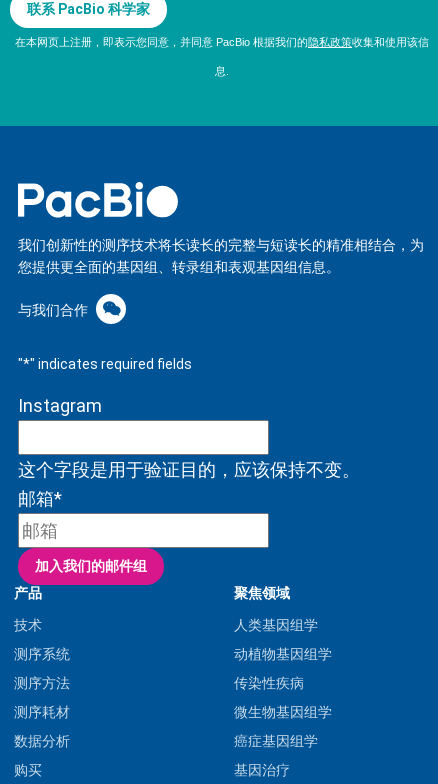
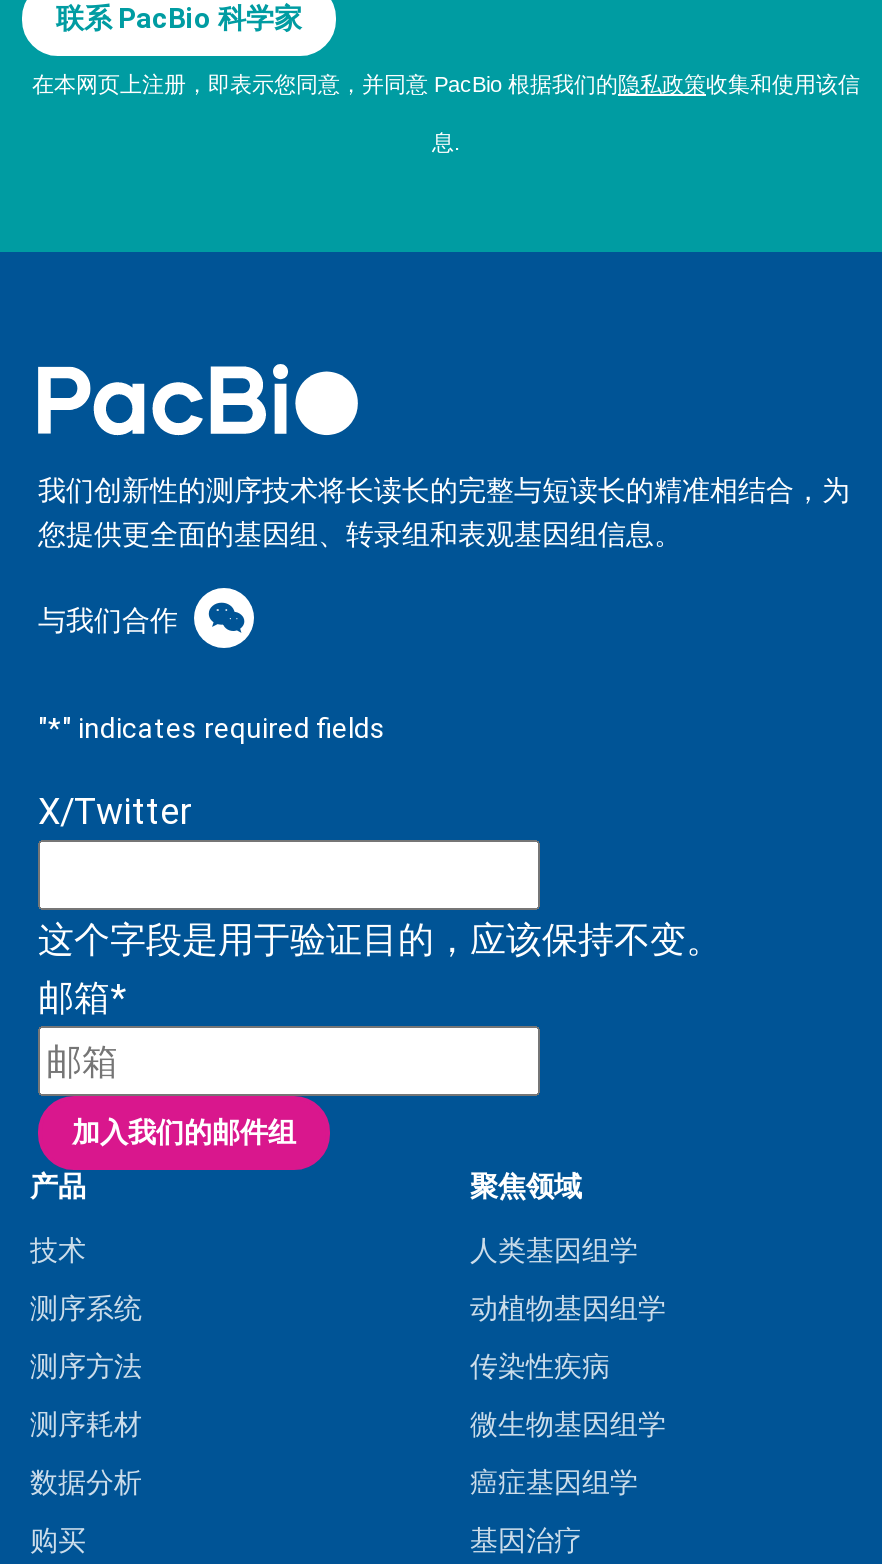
- Instagram
+ X/Twitter
